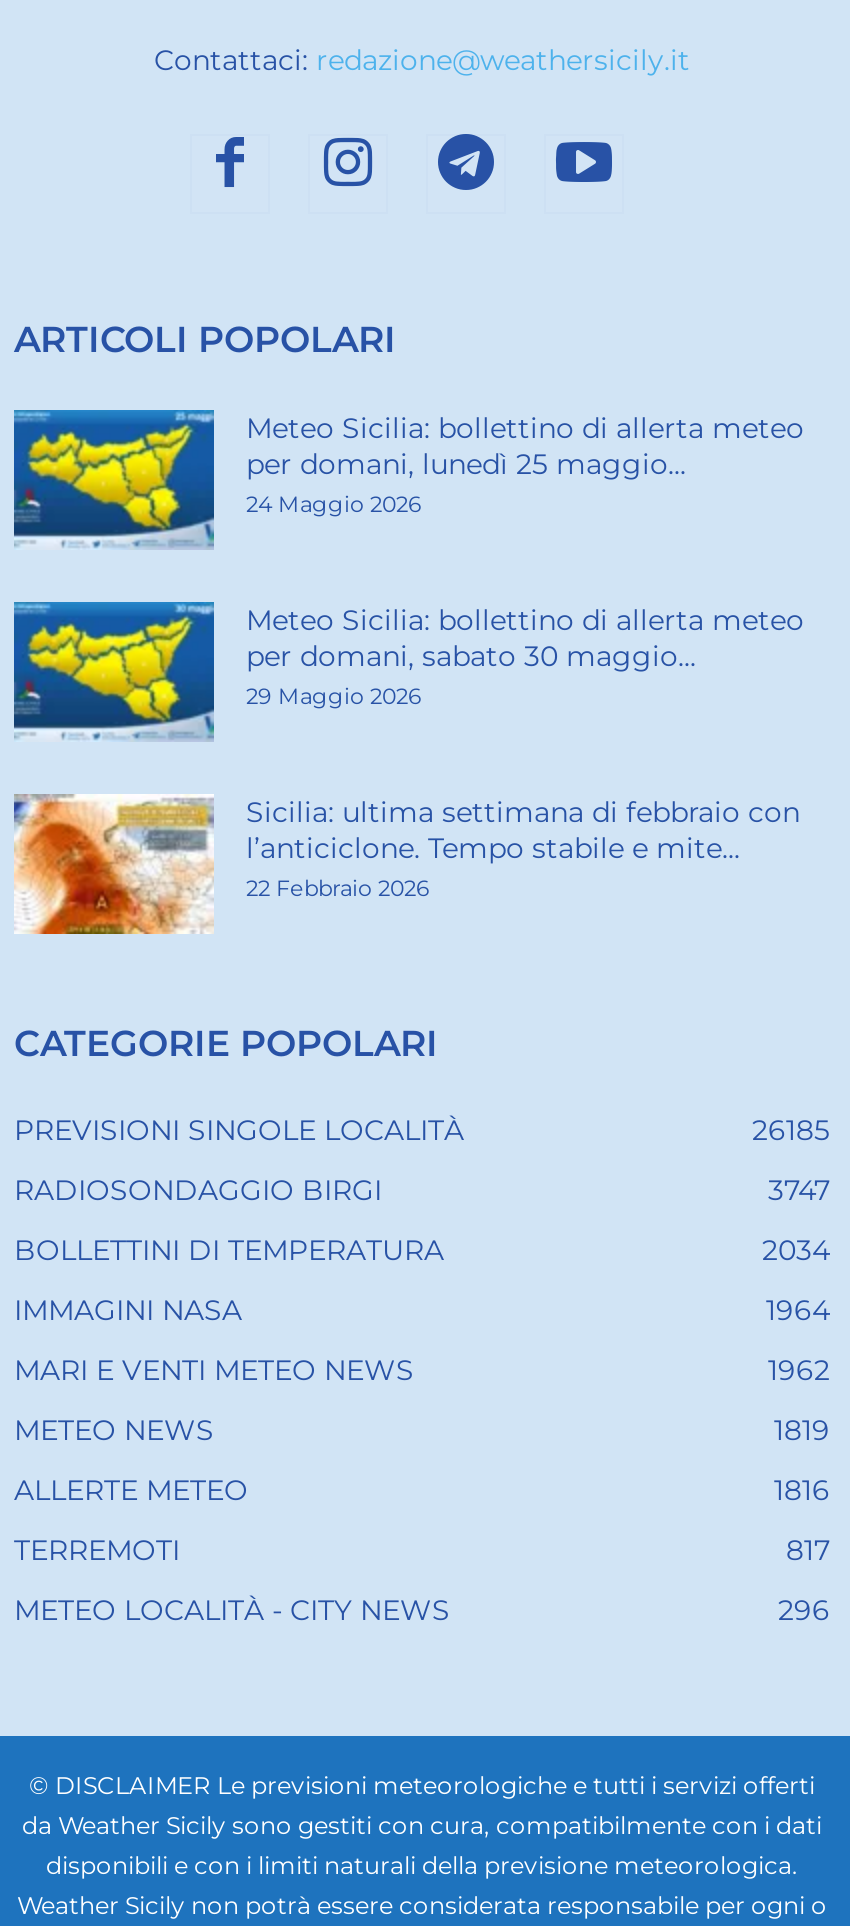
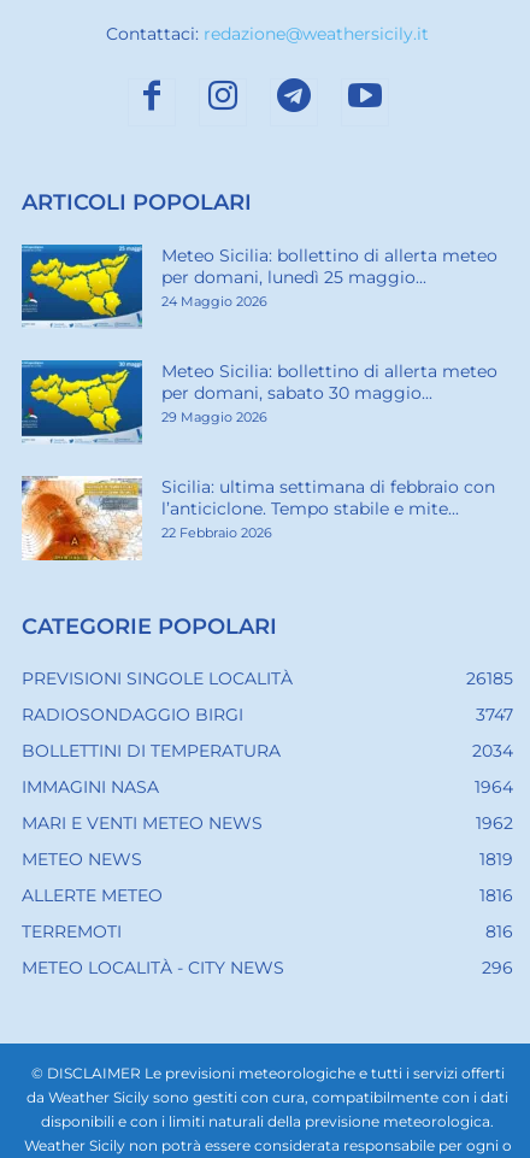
- 817
+ 816
